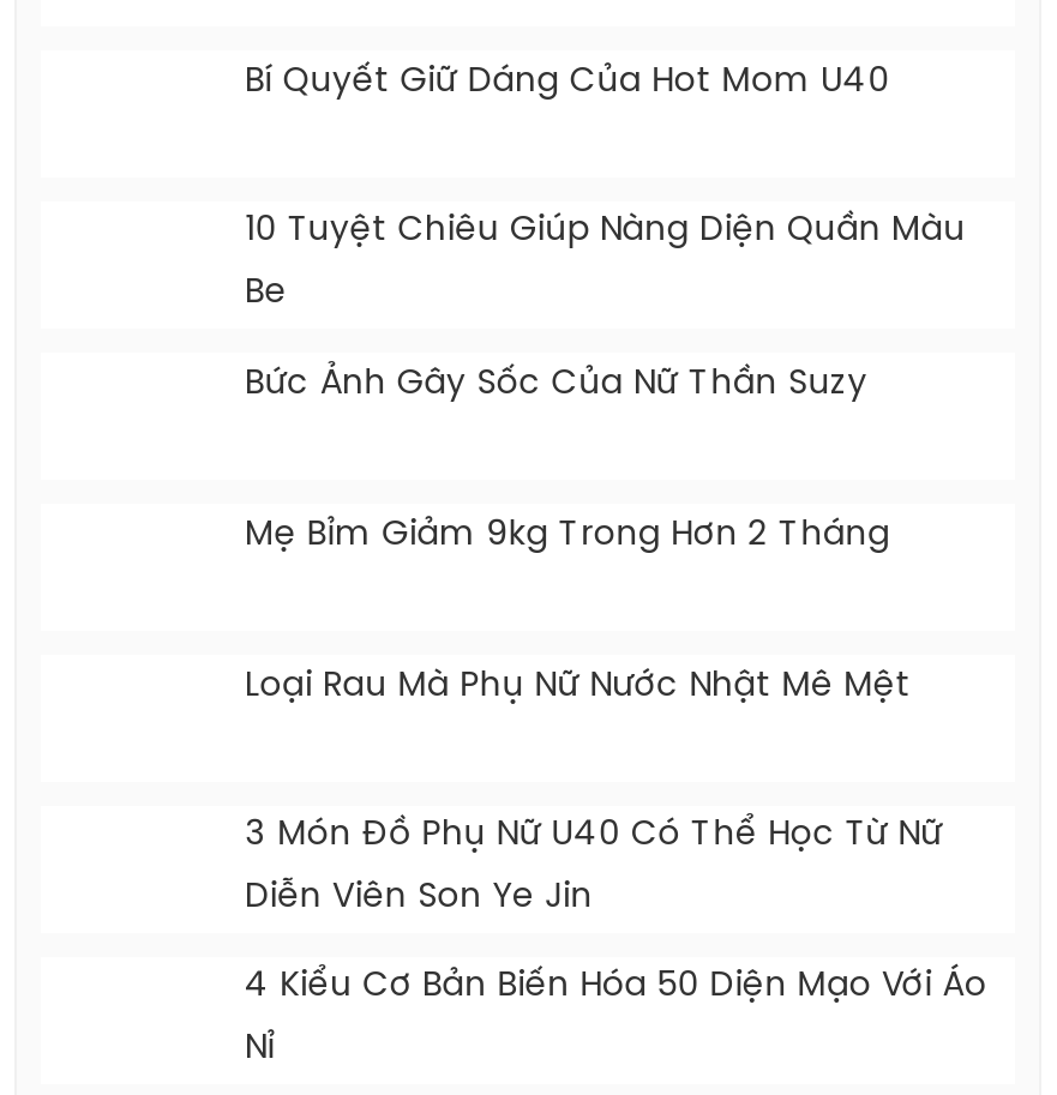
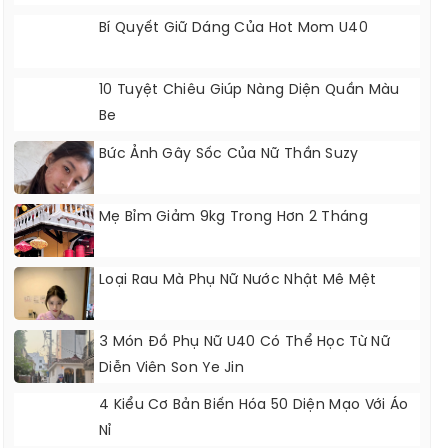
+ [image]

+ [image]

+ [image]

+ [image]
